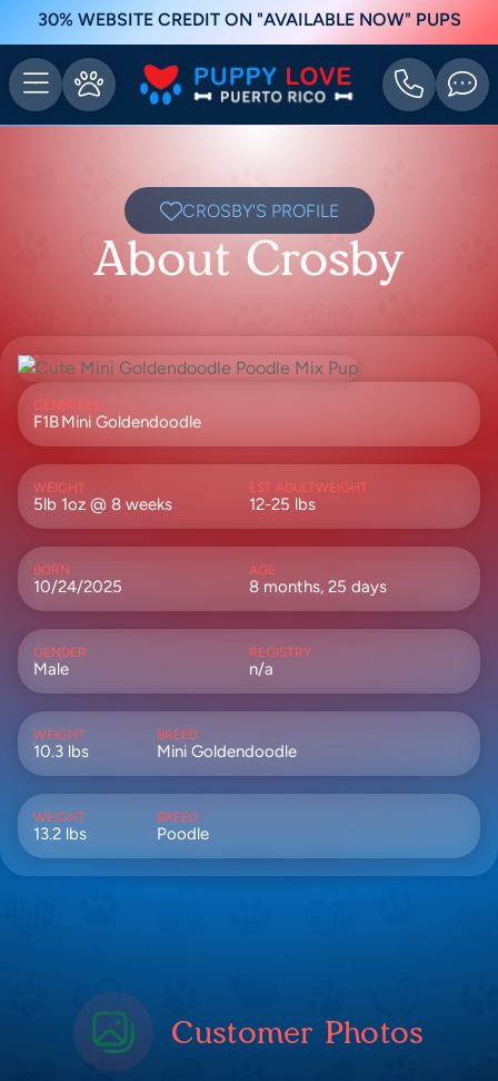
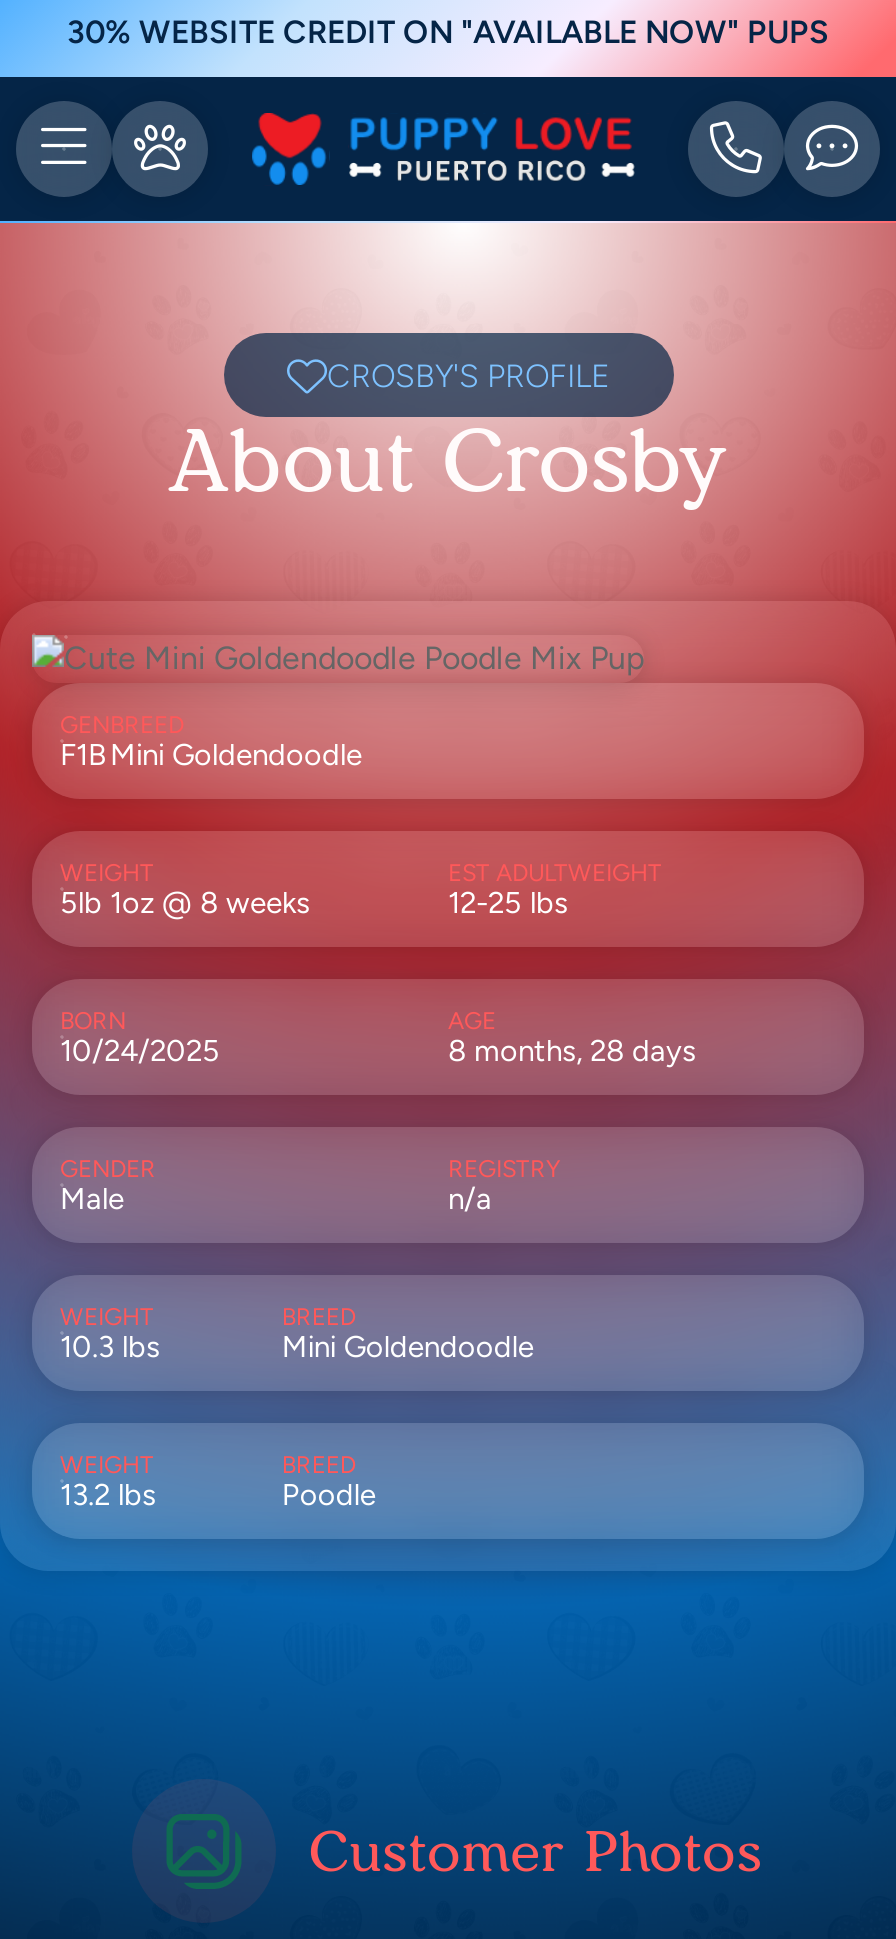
- 8 months, 25 days
+ 8 months, 28 days
